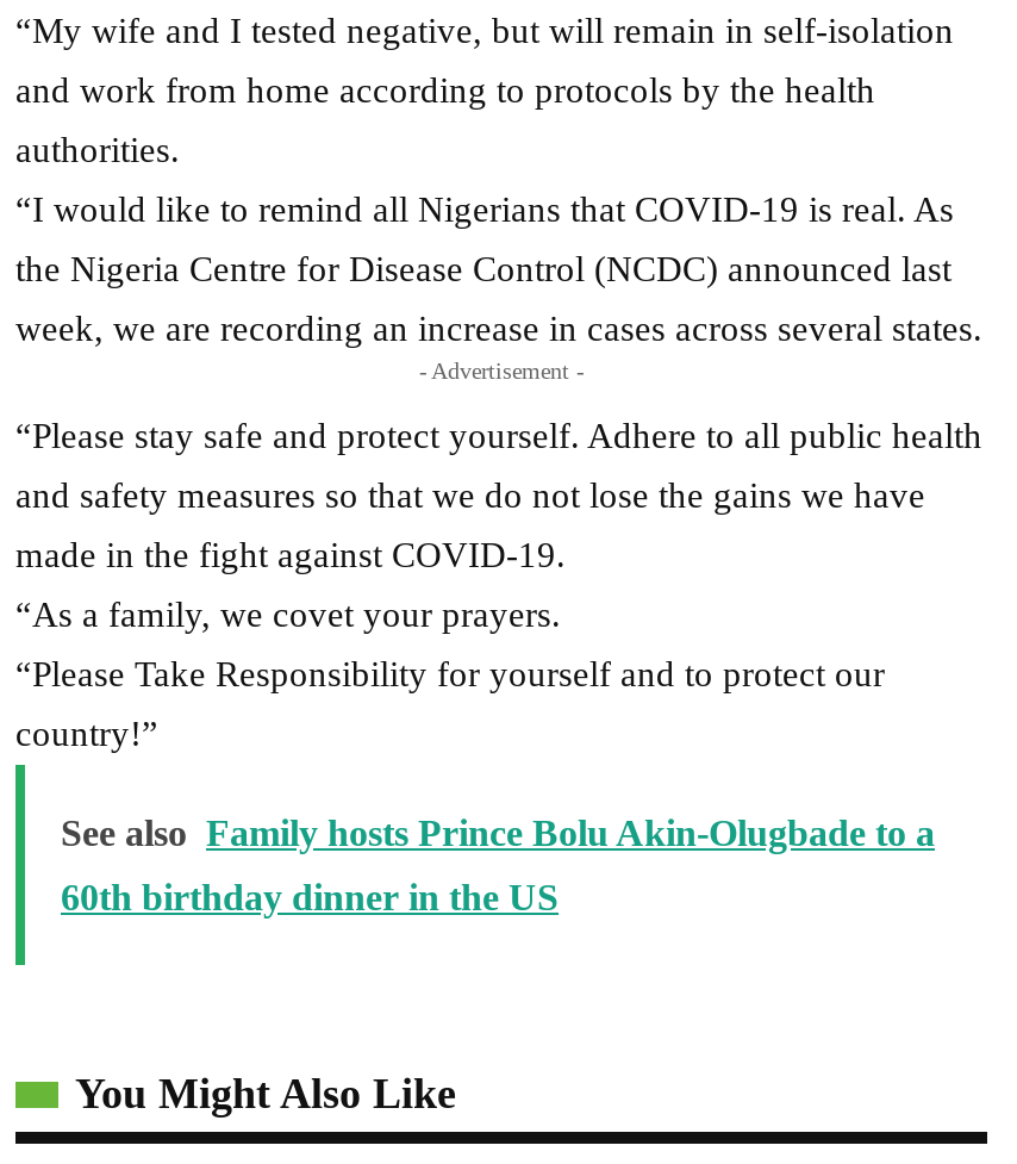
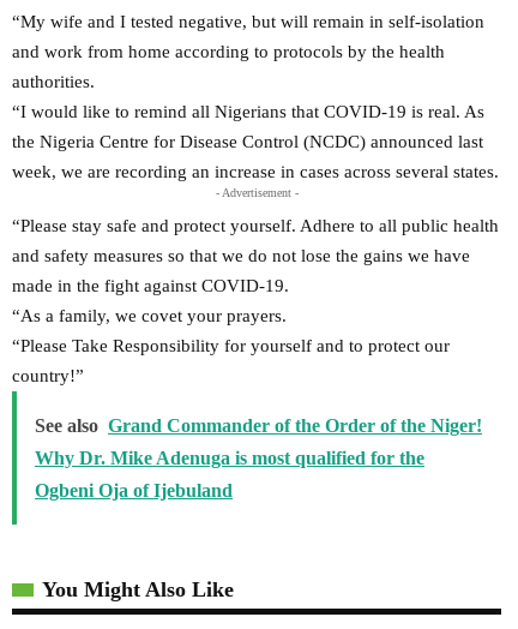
- See also Family hosts Prince Bolu Akin-Olugbade to a
- 60th birthday dinner in the US
+ See also Grand Commander of the Order of the Niger!
+ Why Dr. Mike Adenuga is most qualified for the
+ Ogbeni Oja of Ijebuland
